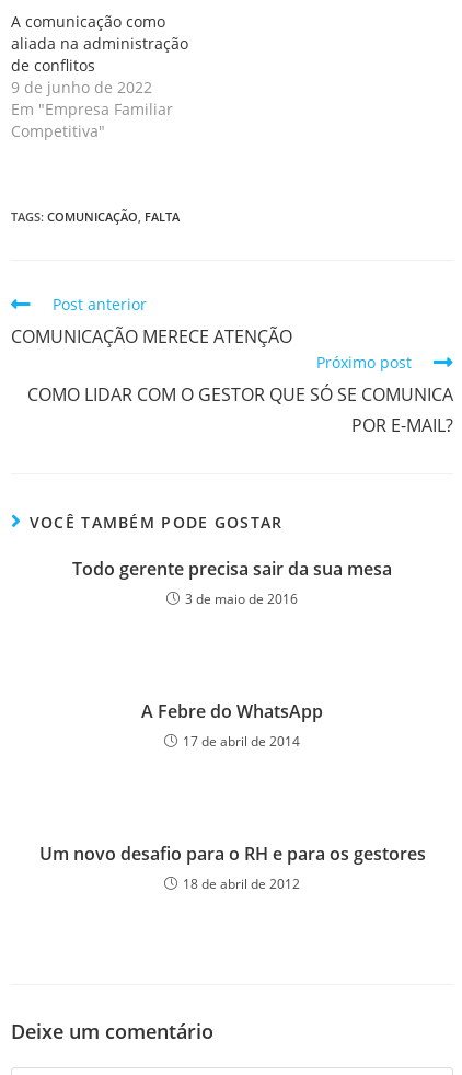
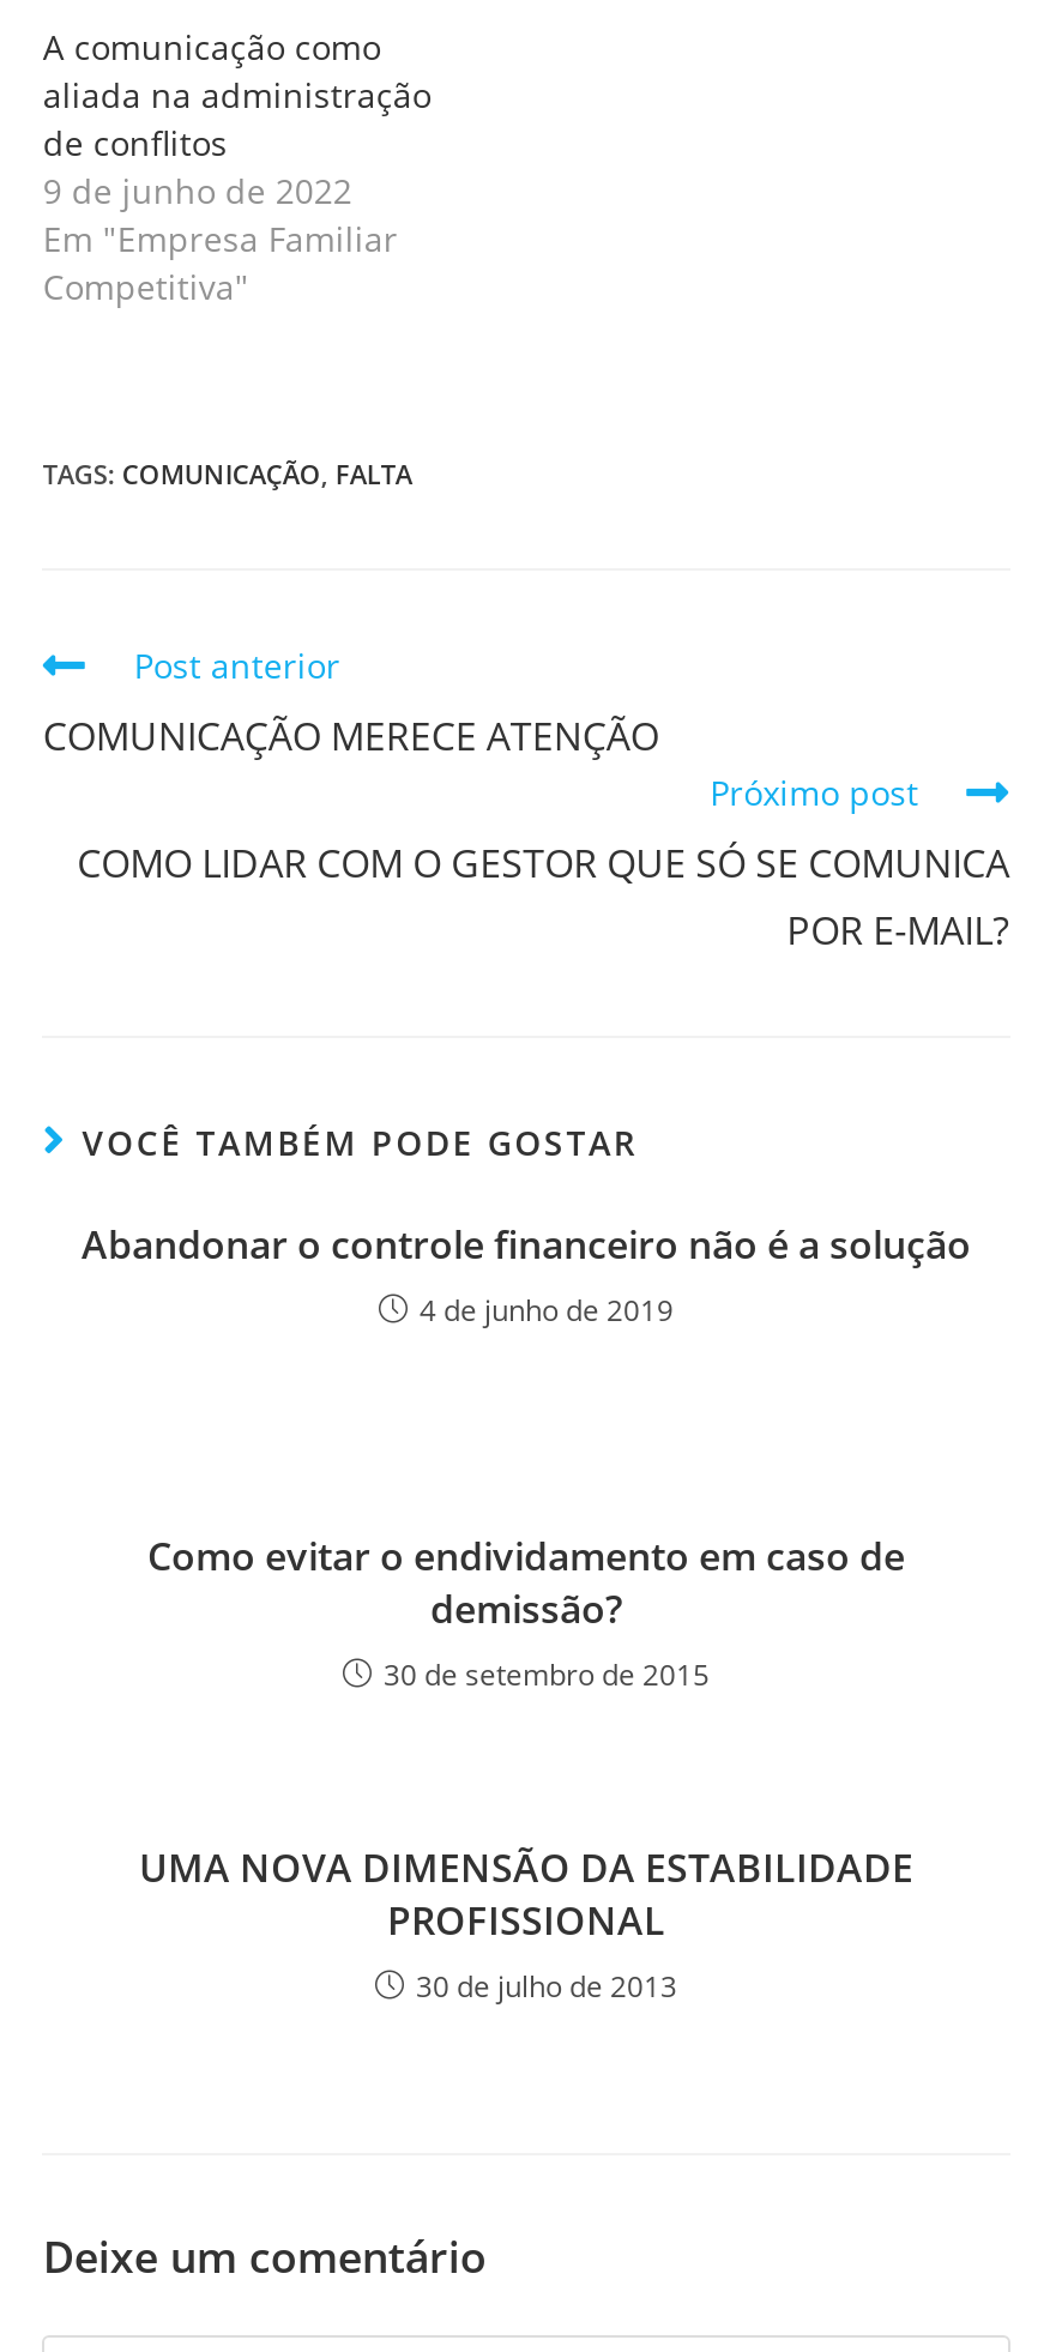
- Todo gerente precisa sair da sua mesa
- 3 de maio de 2016
+ Abandonar o controle financeiro não é a solução
+ 4 de junho de 2019

- A Febre do WhatsApp
- 17 de abril de 2014
+ Como evitar o endividamento em caso de
+ demissão?
+ 30 de setembro de 2015

- Um novo desafio para o RH e para os gestores
- 18 de abril de 2012
+ UMA NOVA DIMENSÃO DA ESTABILIDADE
+ PROFISSIONAL
+ 30 de julho de 2013
